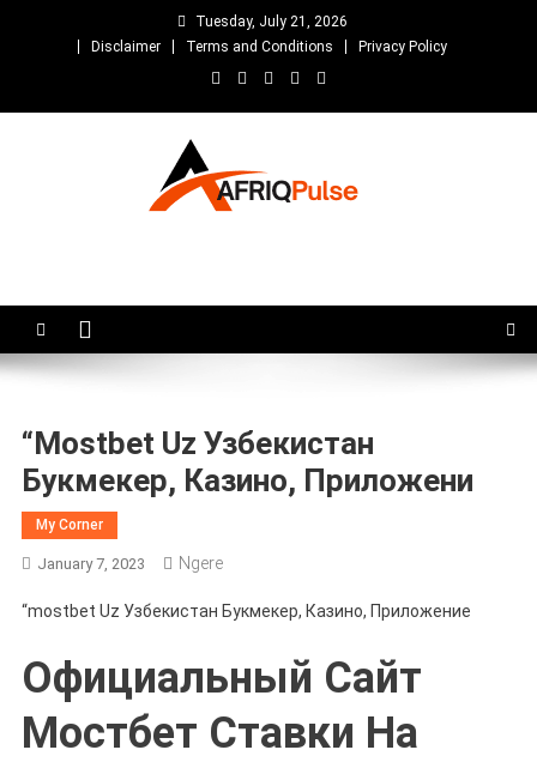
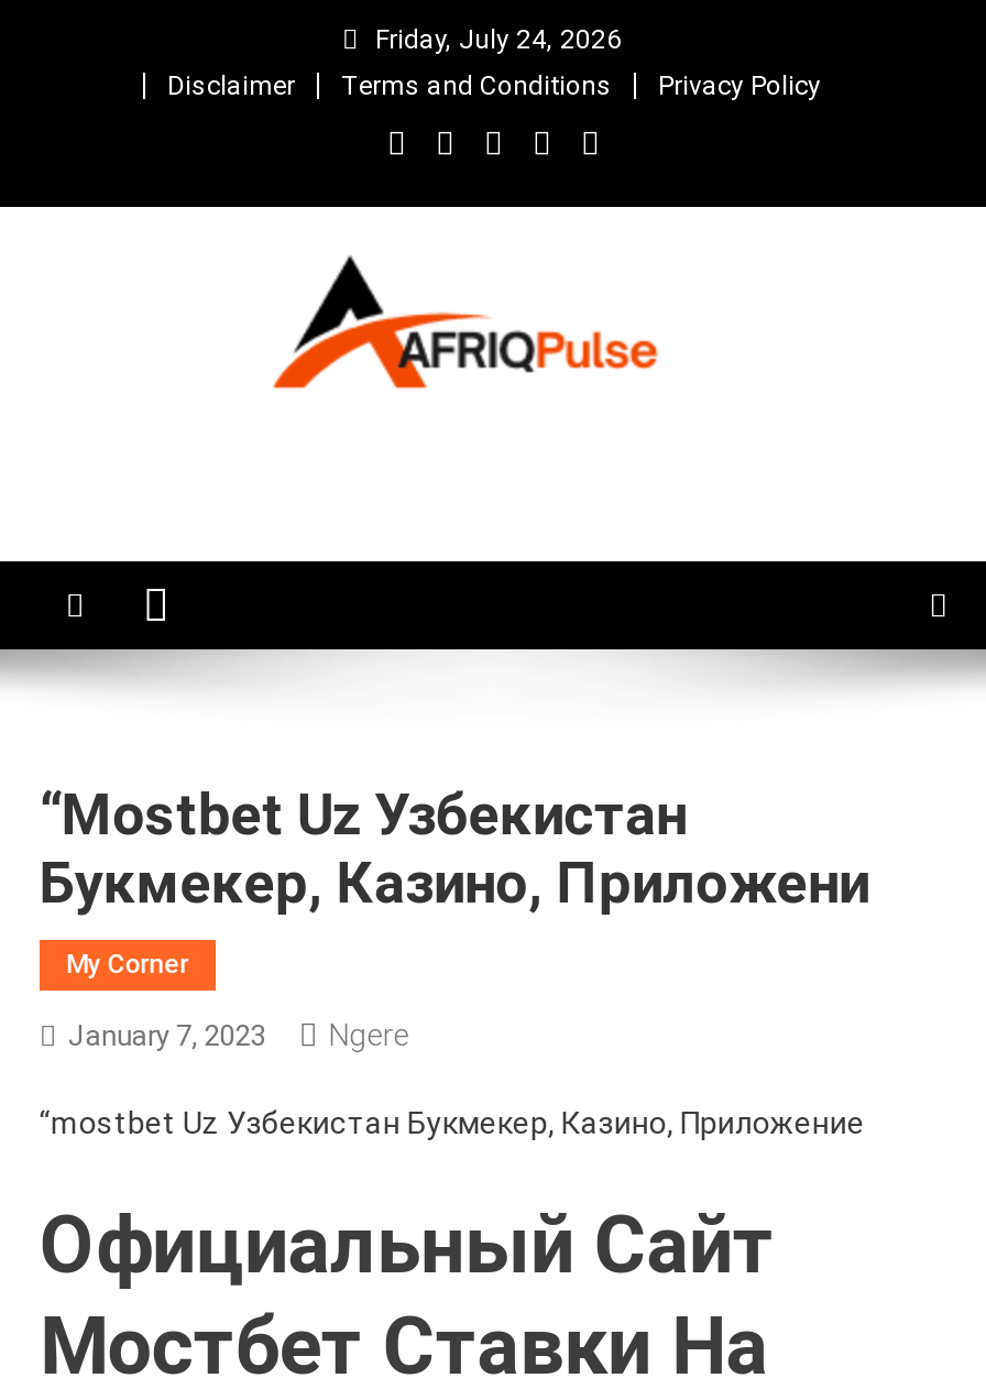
- Tuesday, July 21, 2026
+ Friday, July 24, 2026
